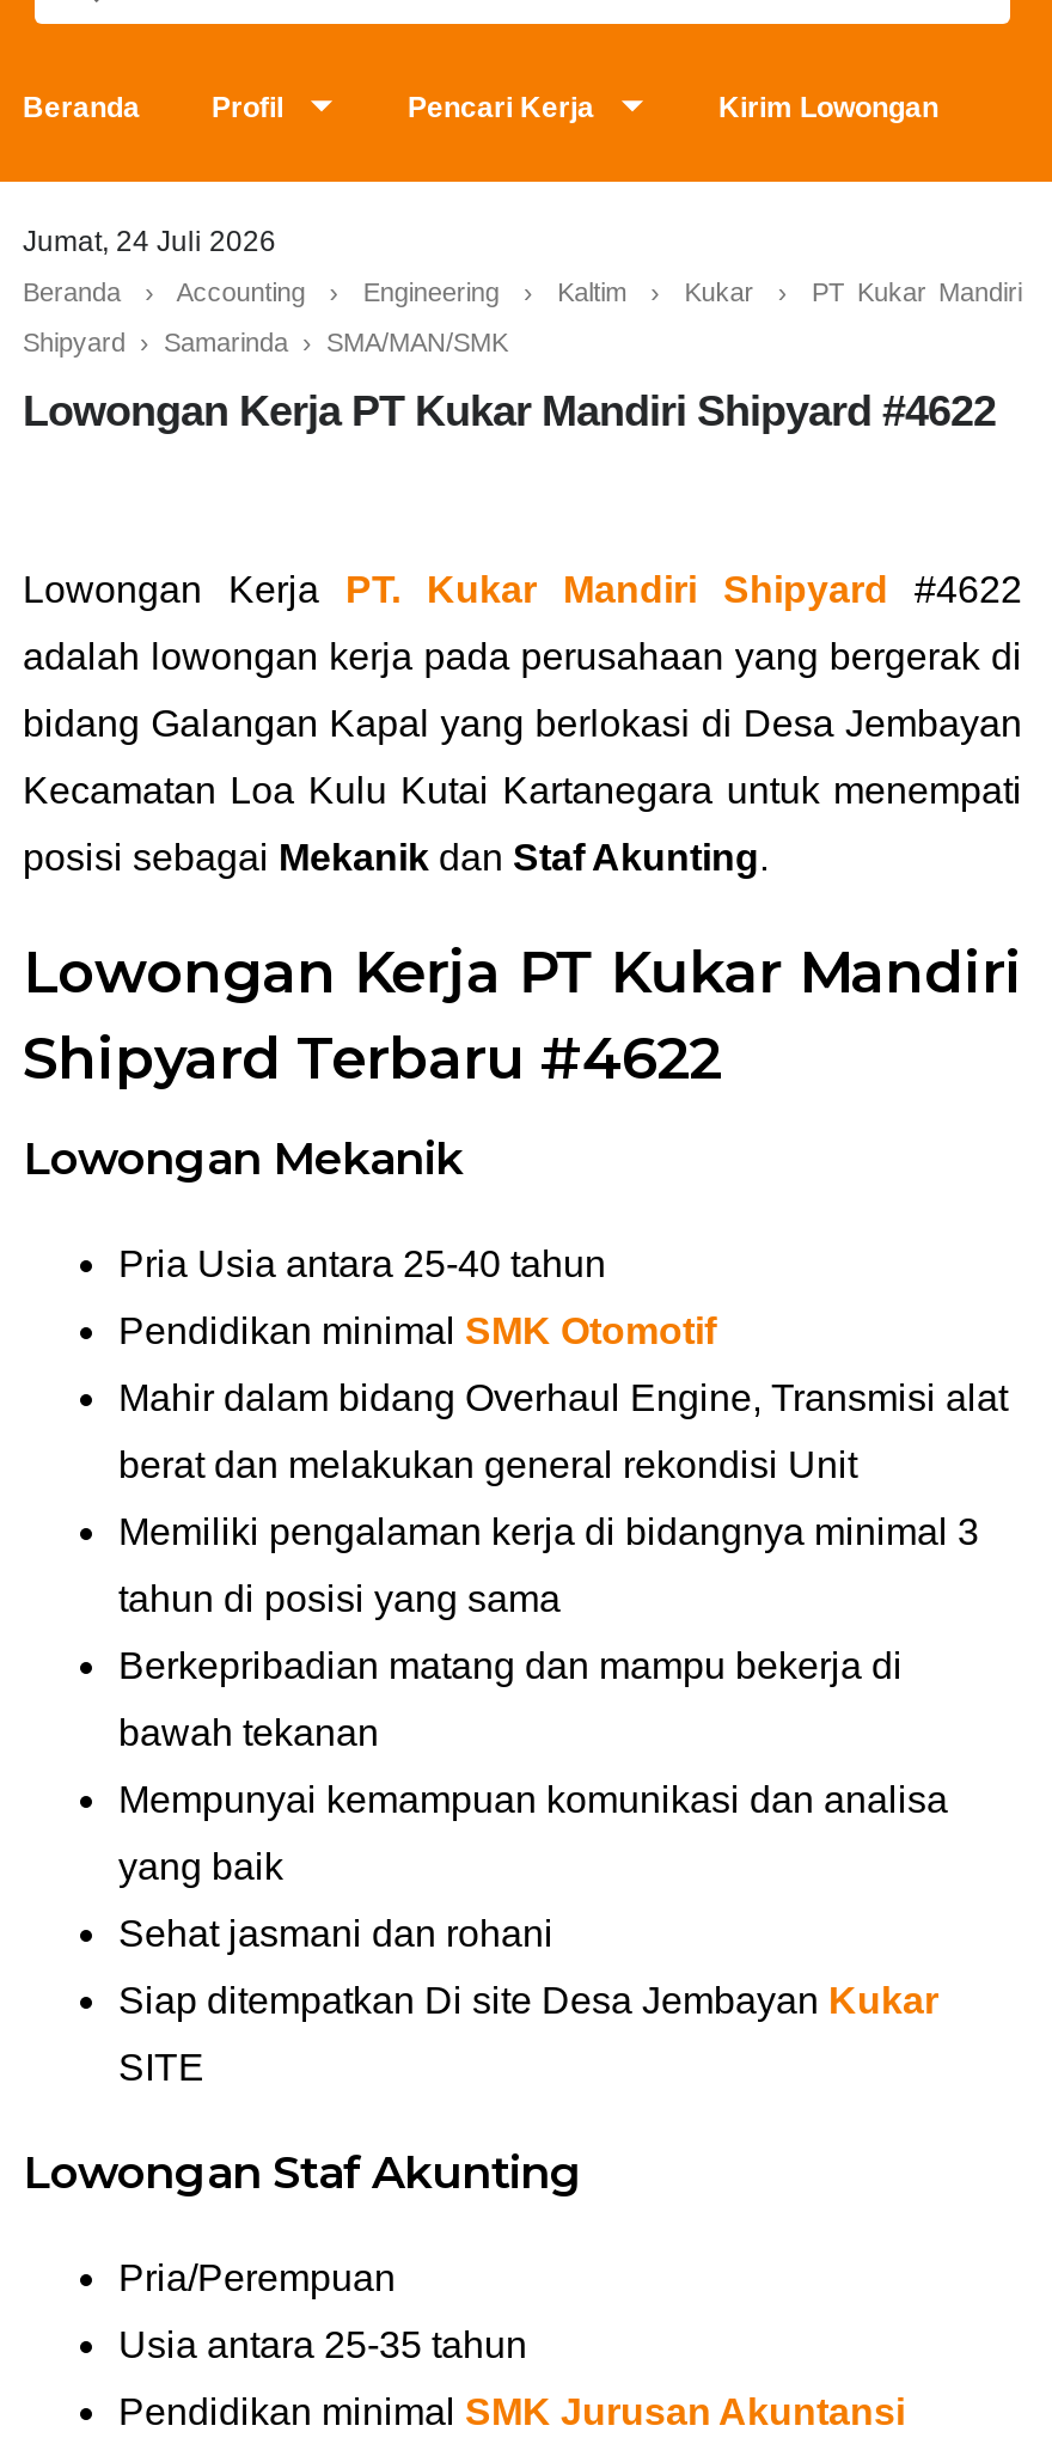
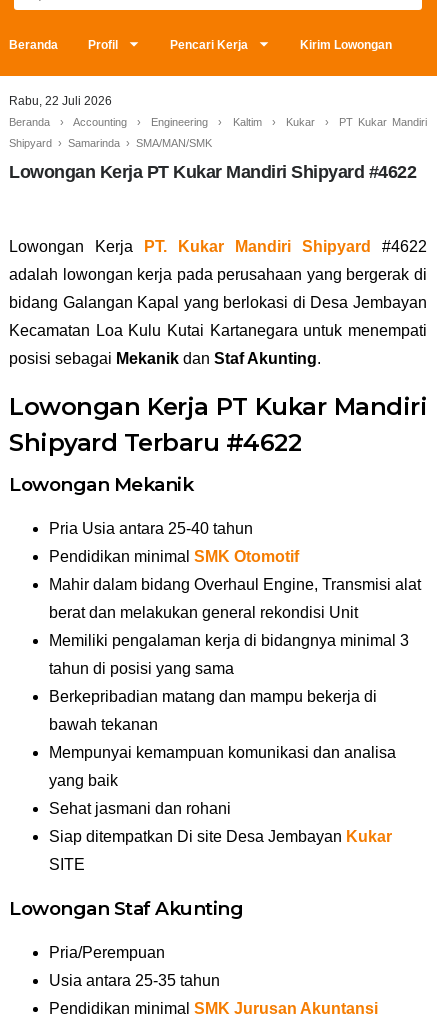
- Jumat, 24 Juli 2026
+ Rabu, 22 Juli 2026
